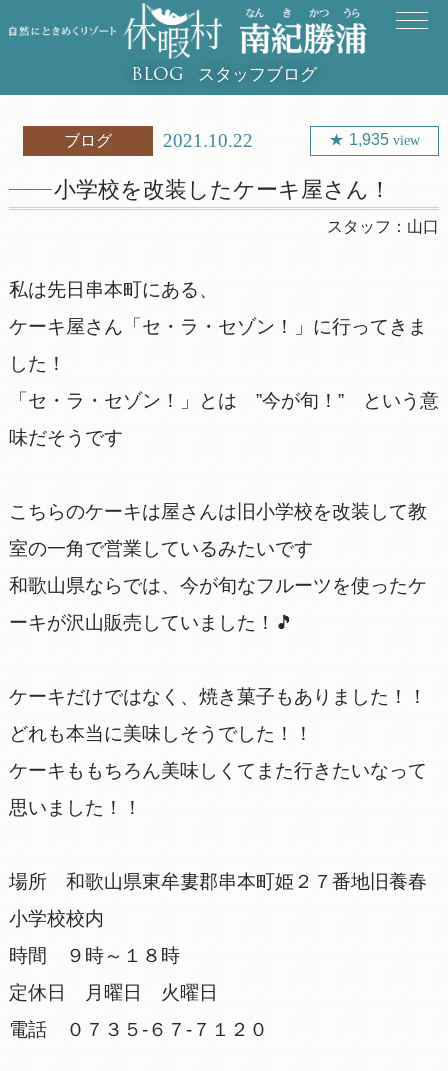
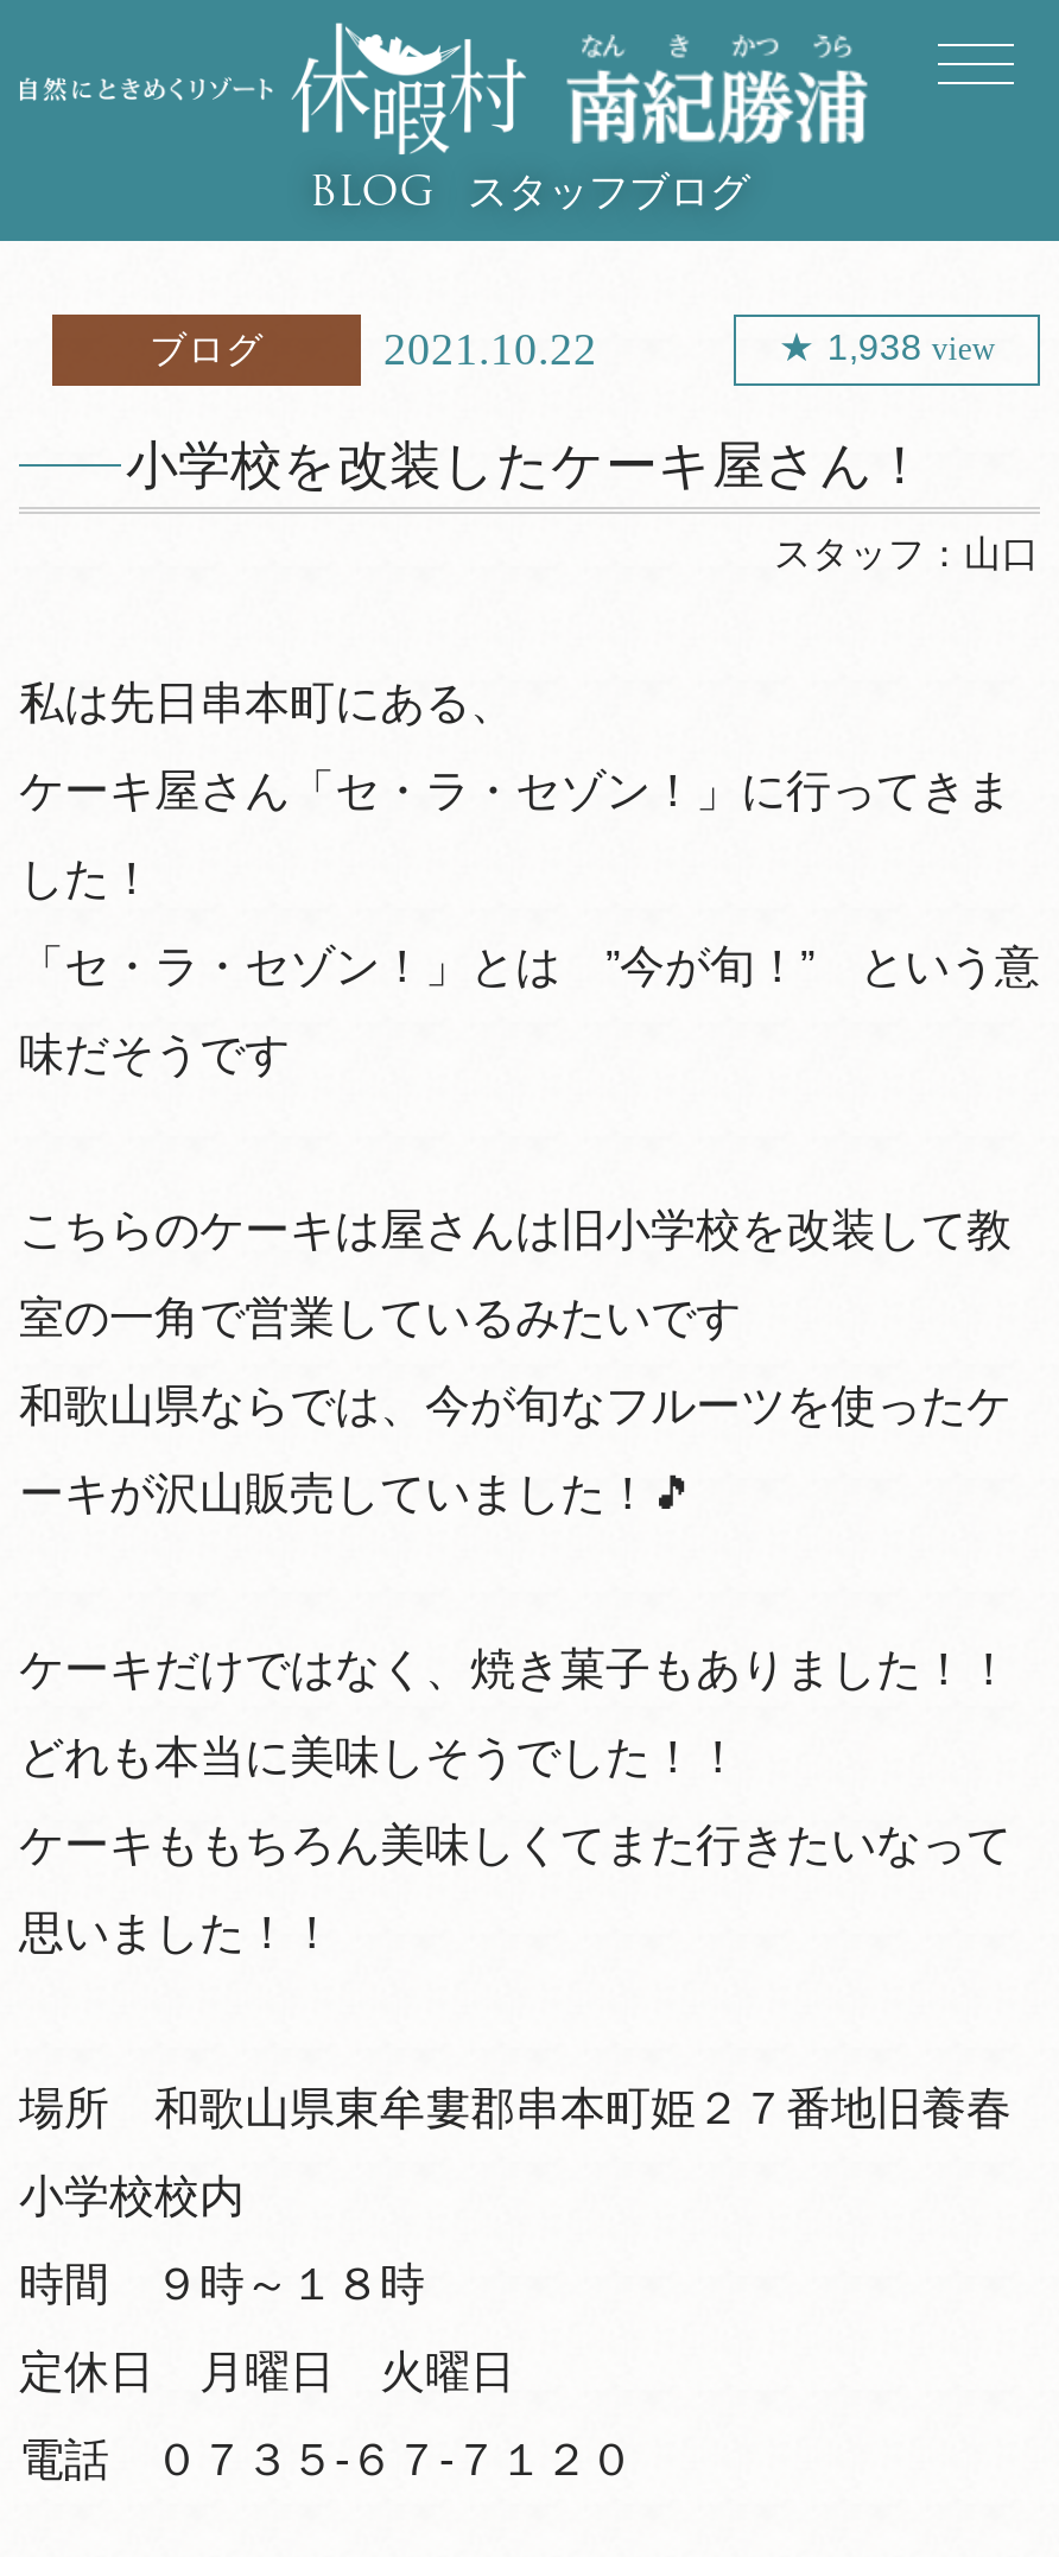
- 1,935 view
+ 1,938 view
